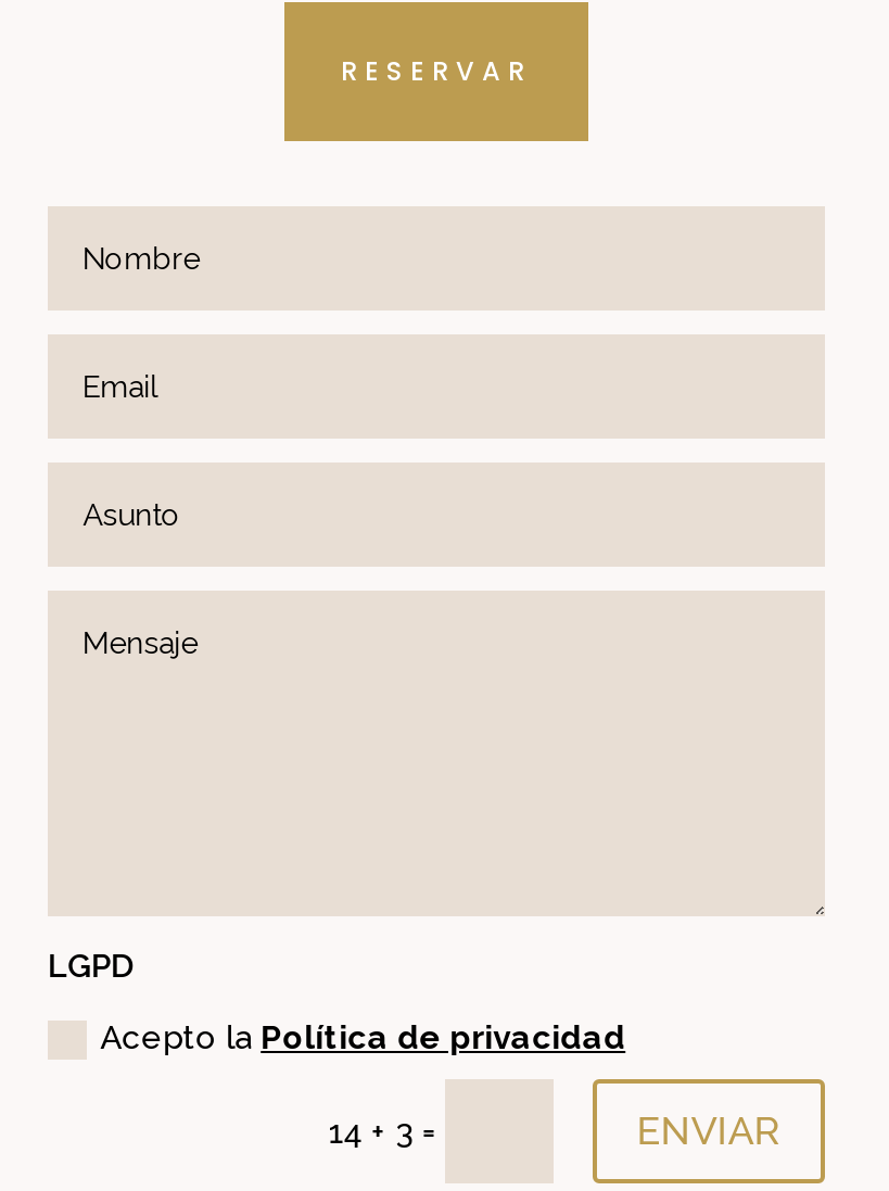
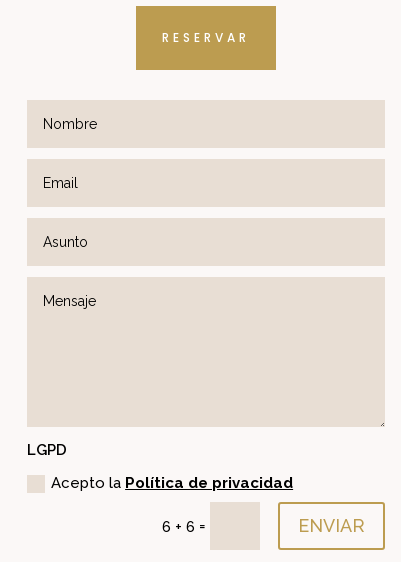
- 14 + 3 =
+ 6 + 6 =
